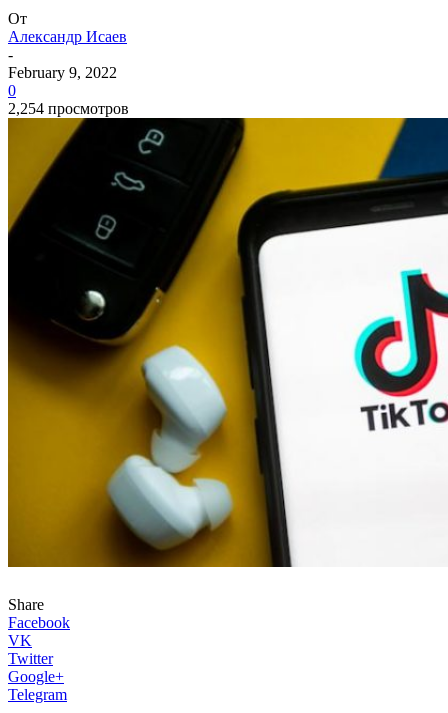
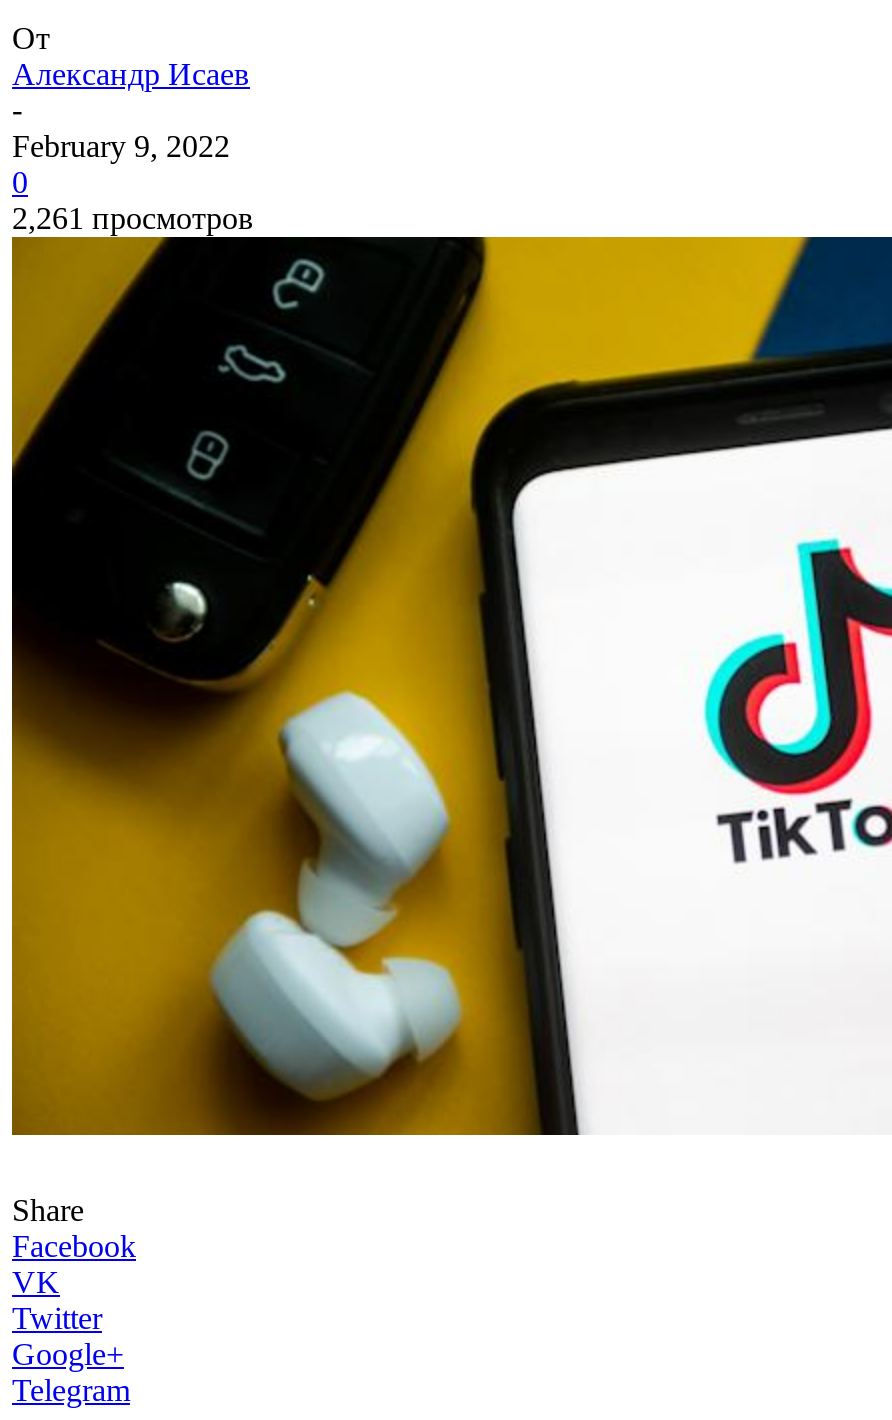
- 2,254 просмотров
+ 2,261 просмотров
